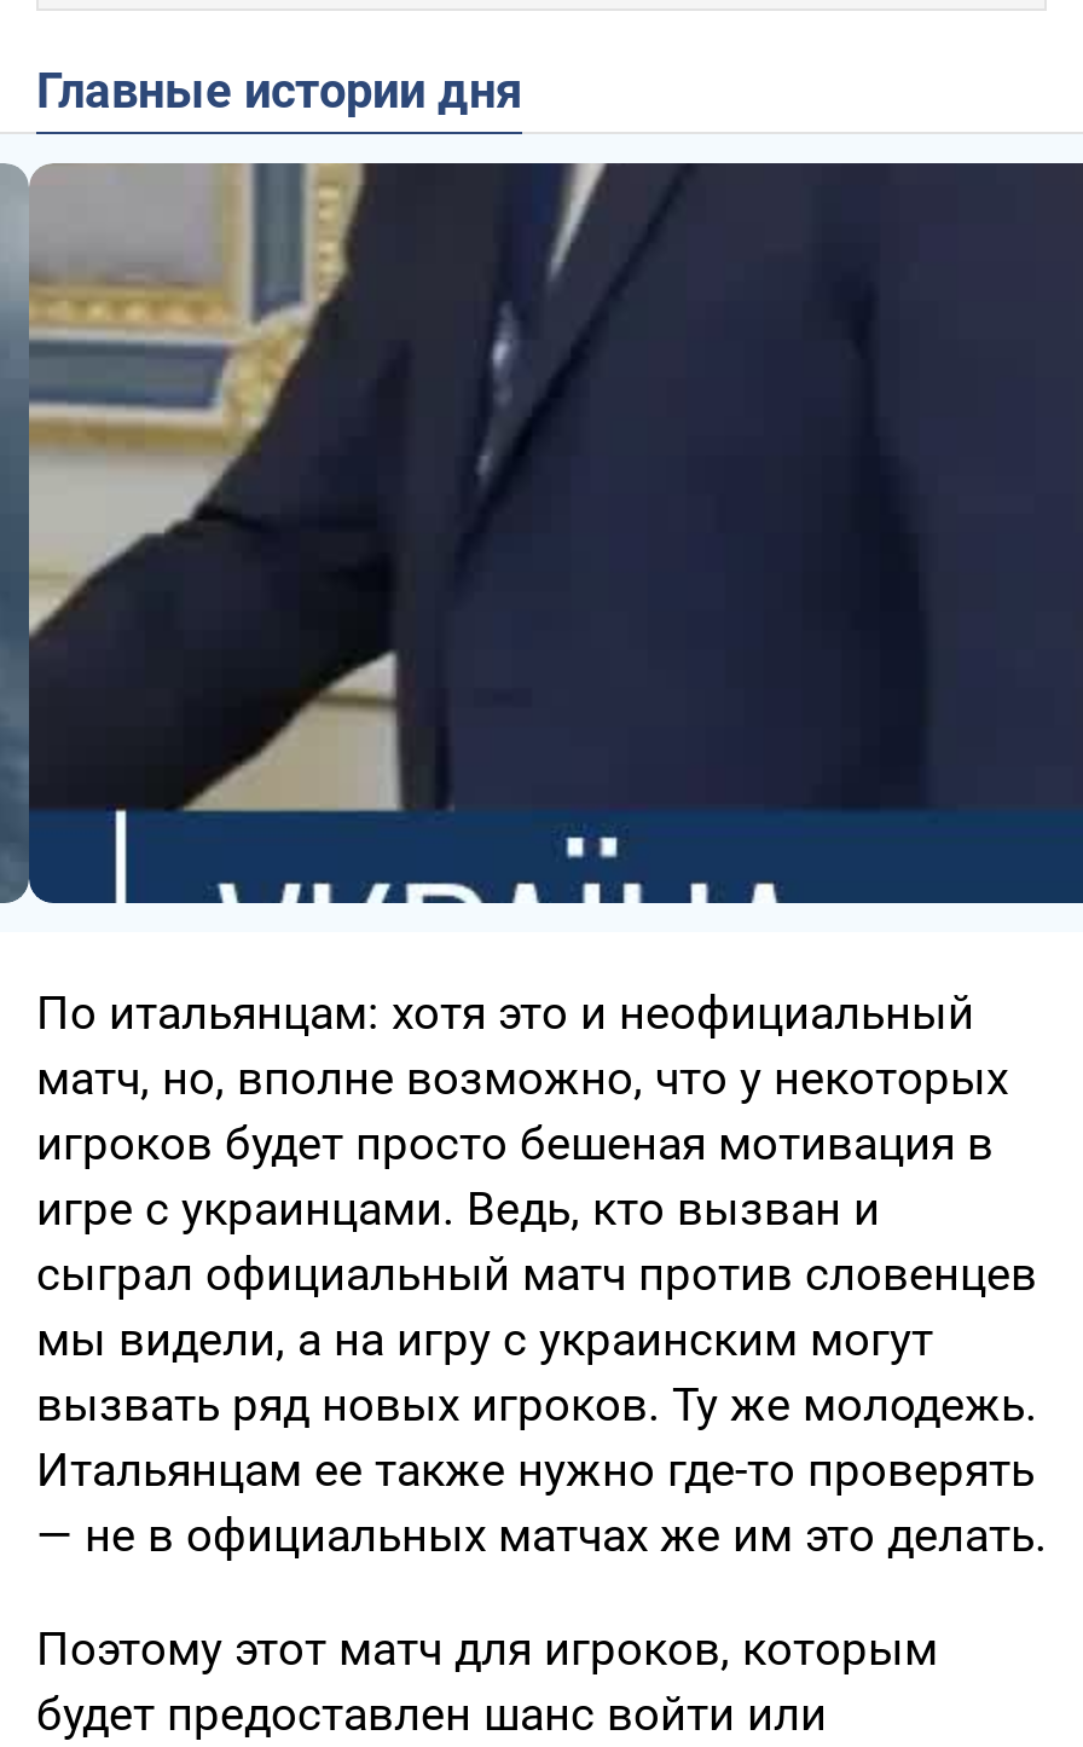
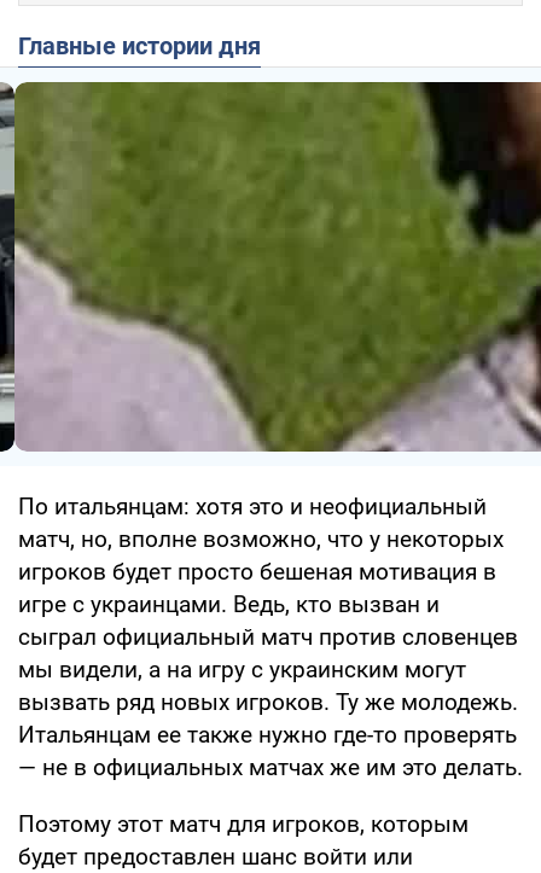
- [image]
+ [image]
